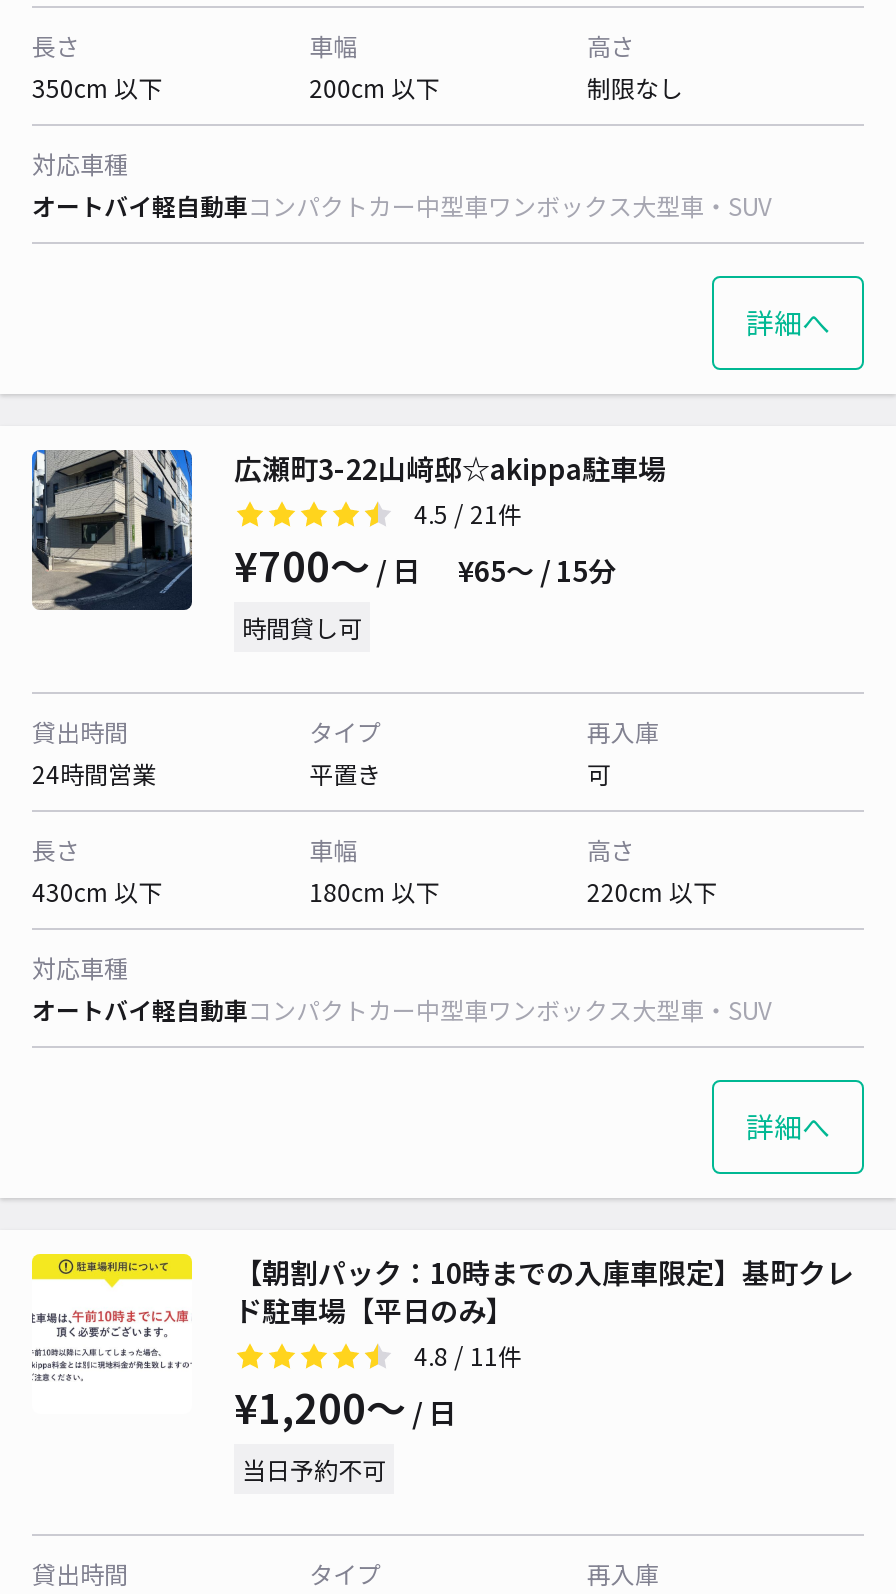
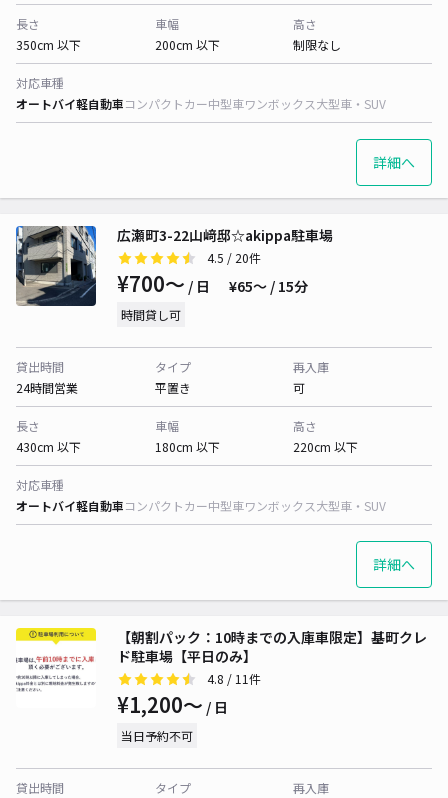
- 4.5 / 21件
+ 4.5 / 20件
